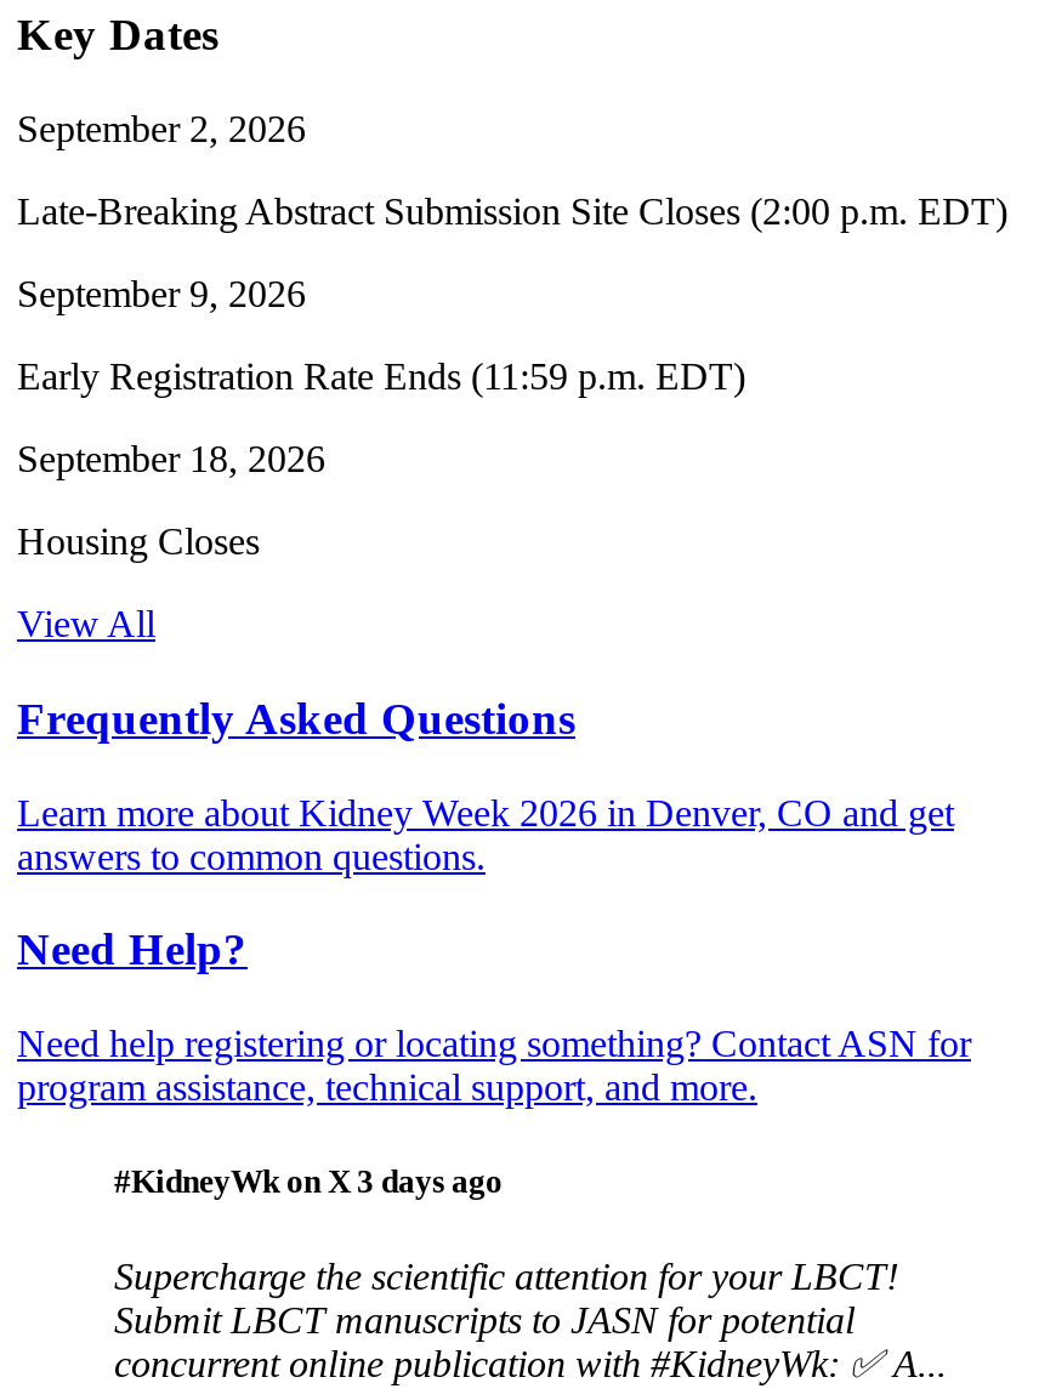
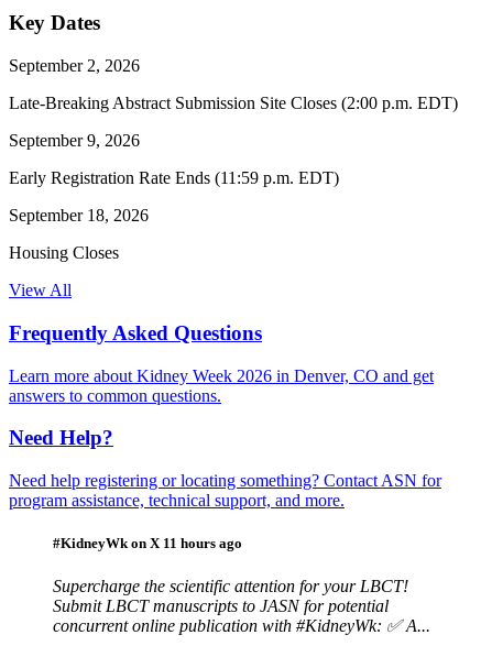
- #KidneyWk on X 3 days ago
+ #KidneyWk on X 11 hours ago
